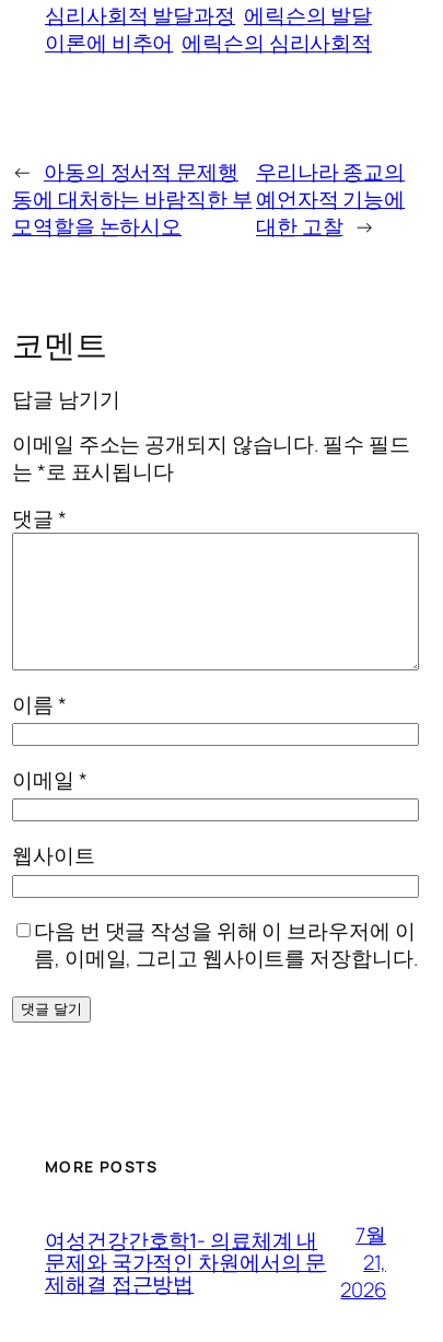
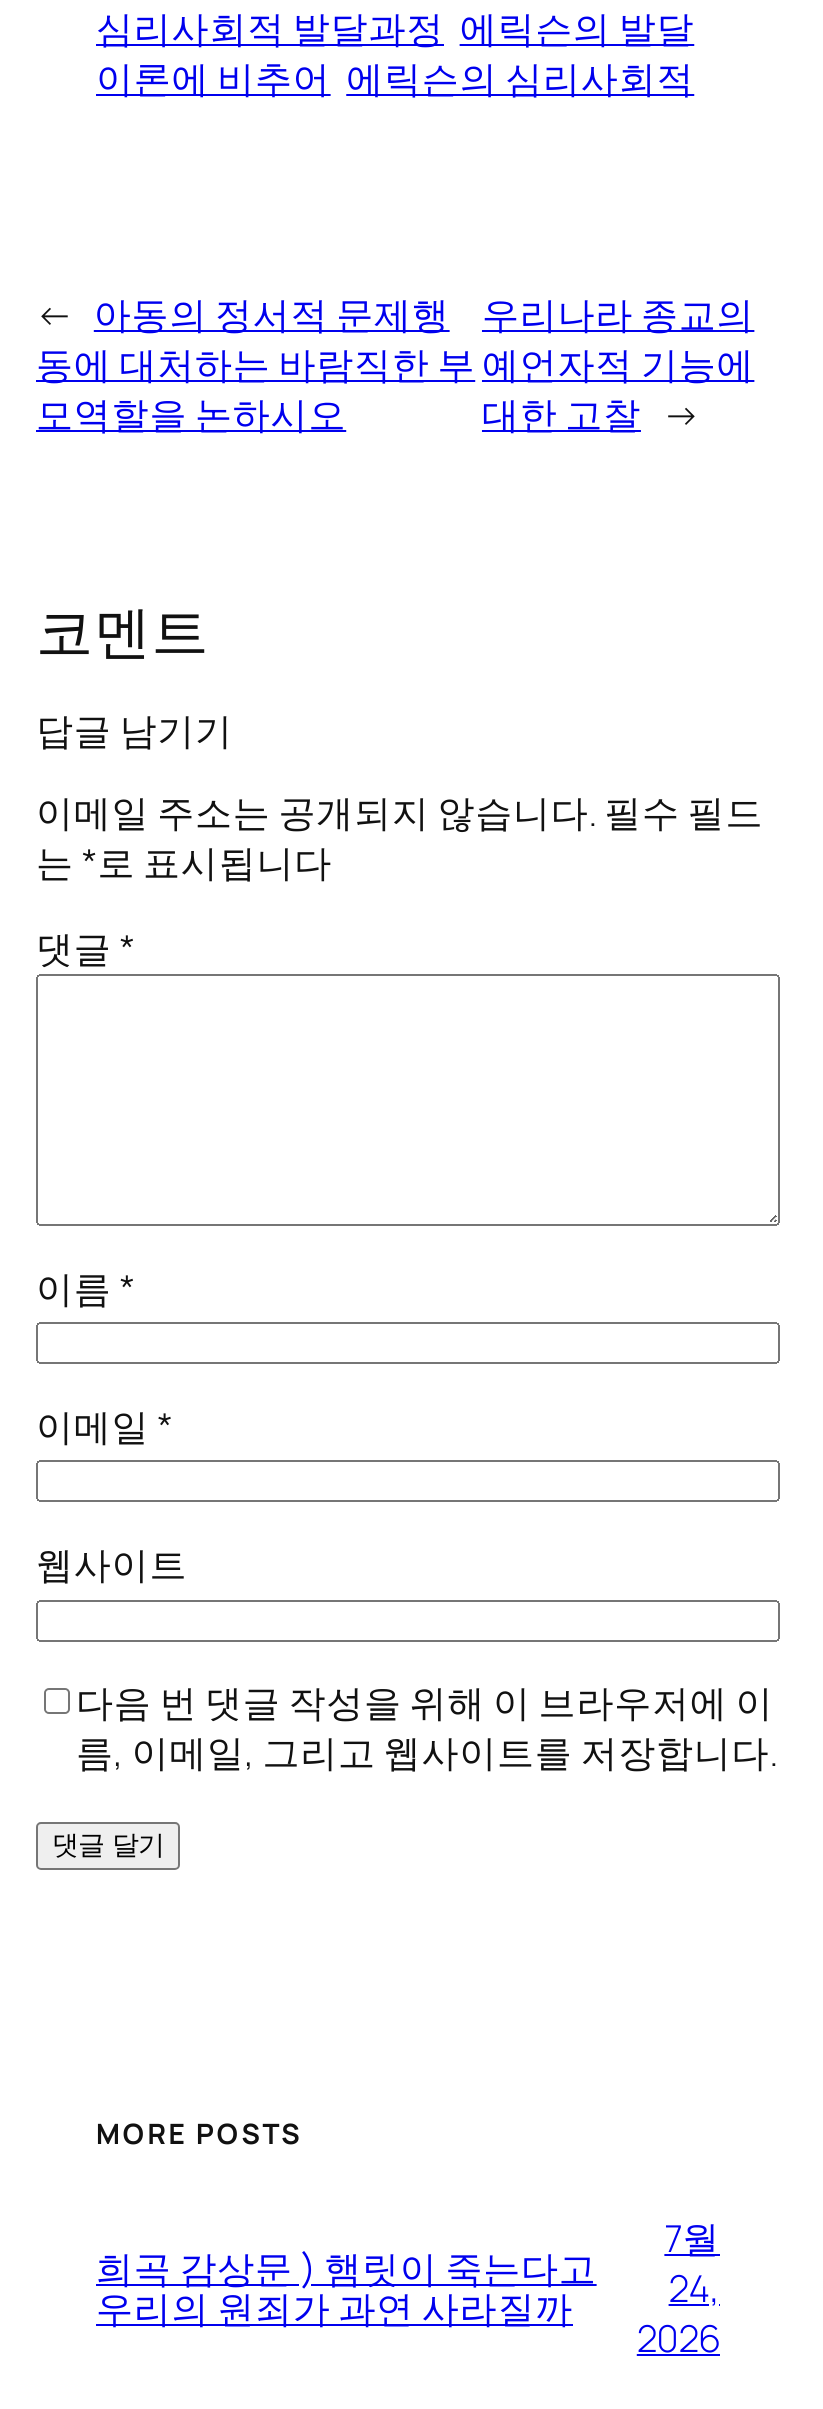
- 여성건강간호학1- 의료체계 내
- 문제와 국가적인 차원에서의 문
- 제해결 접근방법
+ 희곡 감상문 ) 햄릿이 죽는다고
+ 우리의 원죄가 과연 사라질까

- 21,
+ 24,
